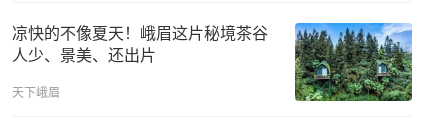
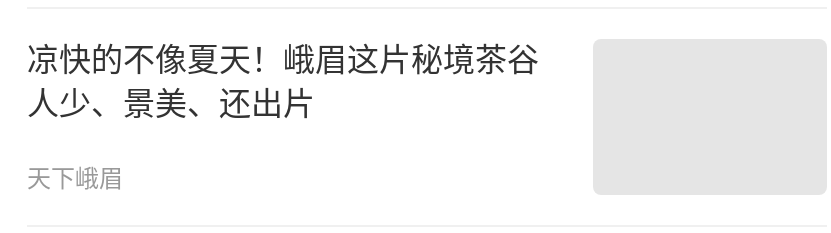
- [image]
